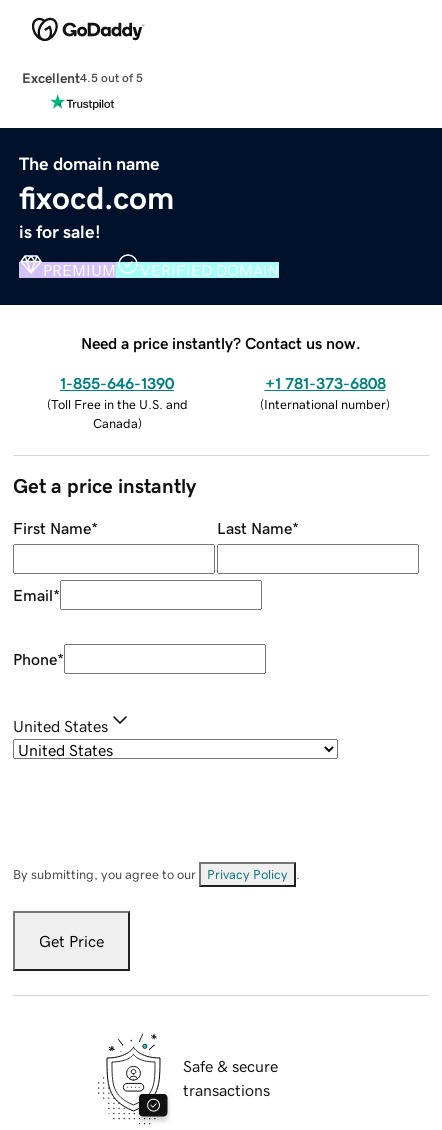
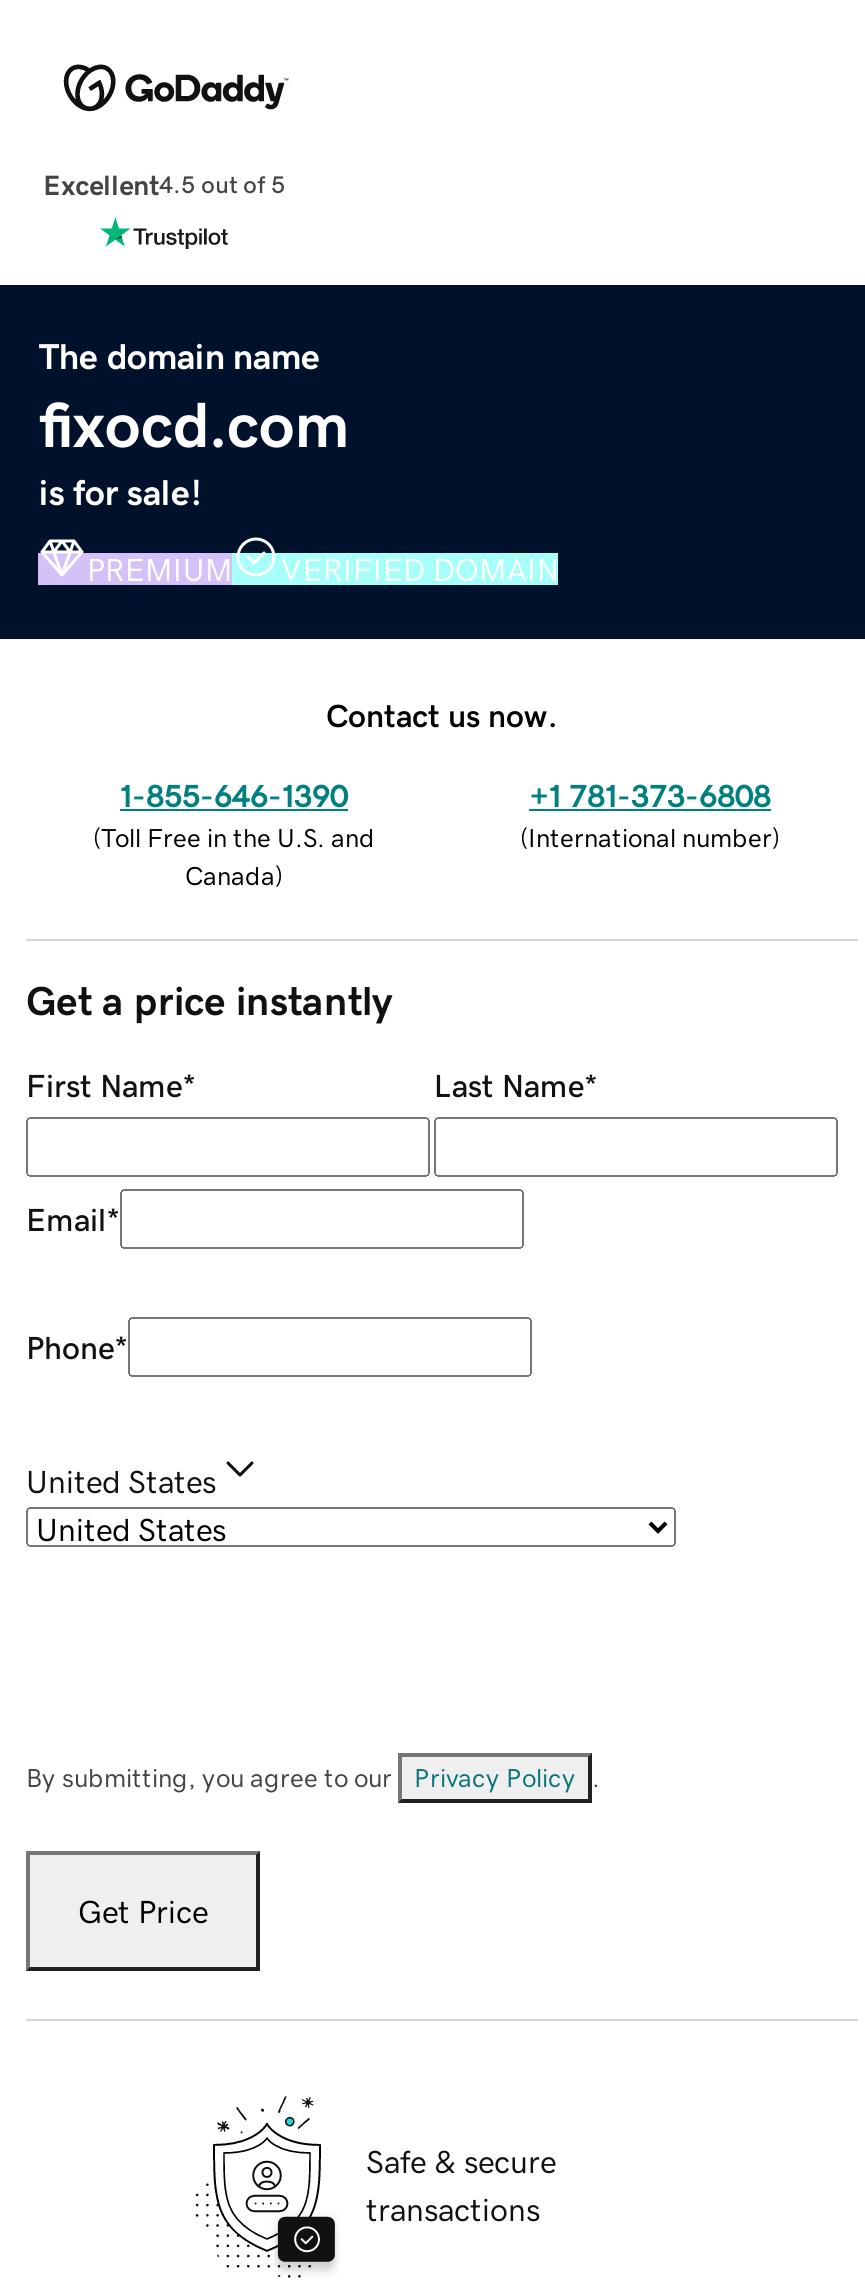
- Need a price instantly? Contact us now.
+ Contact us now.
